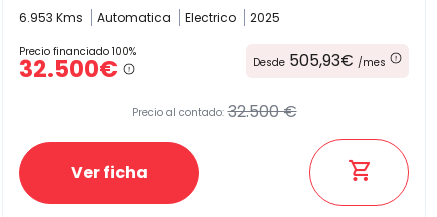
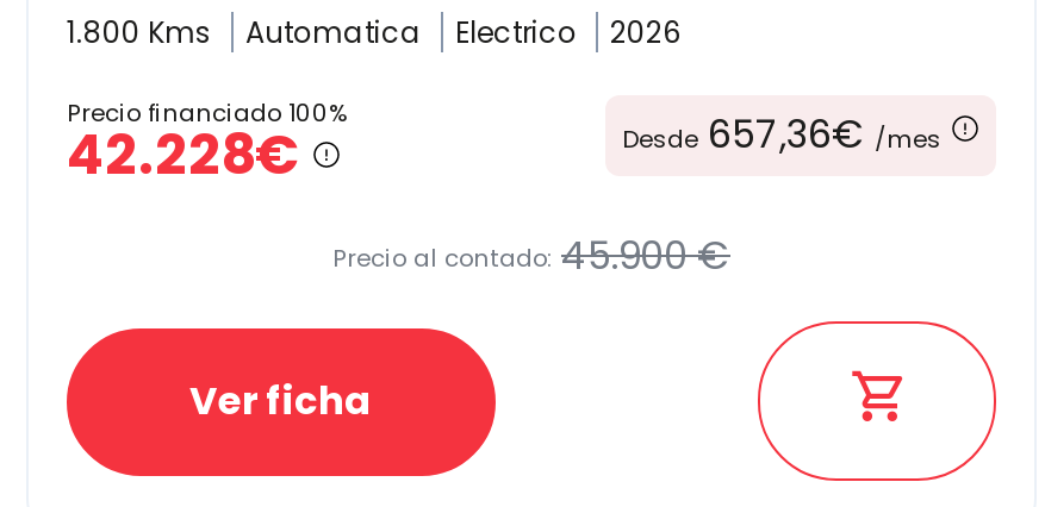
- 6.953 Kms
+ 1.800 Kms

- 2025
+ 2026

- 32.500€
+ 42.228€

- Desde 505,93€/mes
+ Desde 657,36€/mes

- Precio al contado: 32.500 €
+ Precio al contado: 45.900 €
